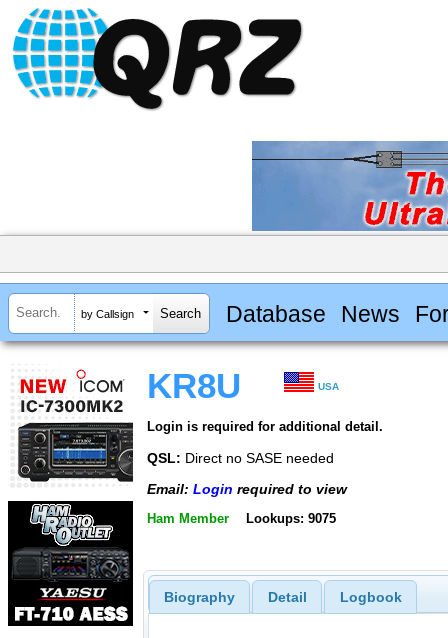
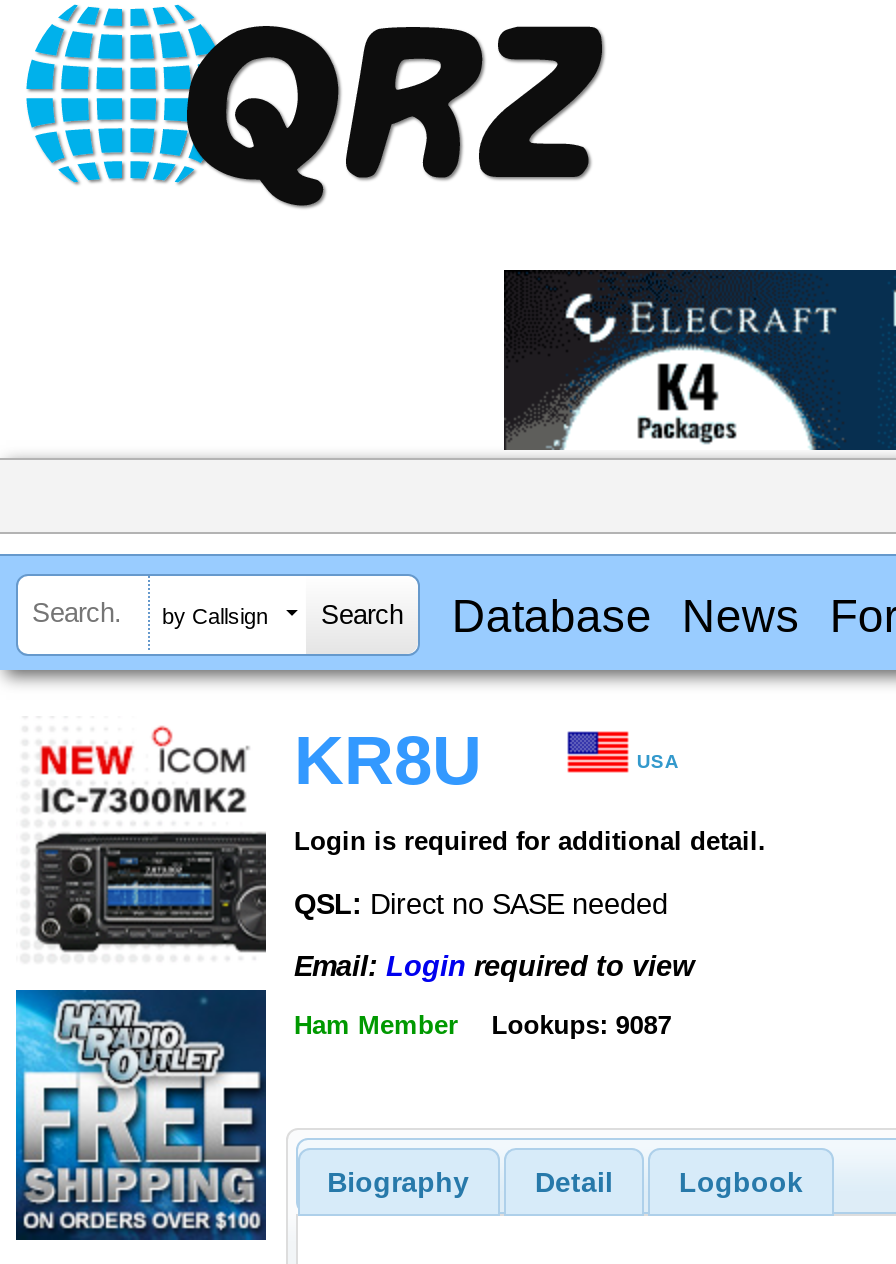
- [image]
+ [image]

- [image]
- Ham Member Lookups: 9075
+ [image]
+ Ham Member Lookups: 9087
